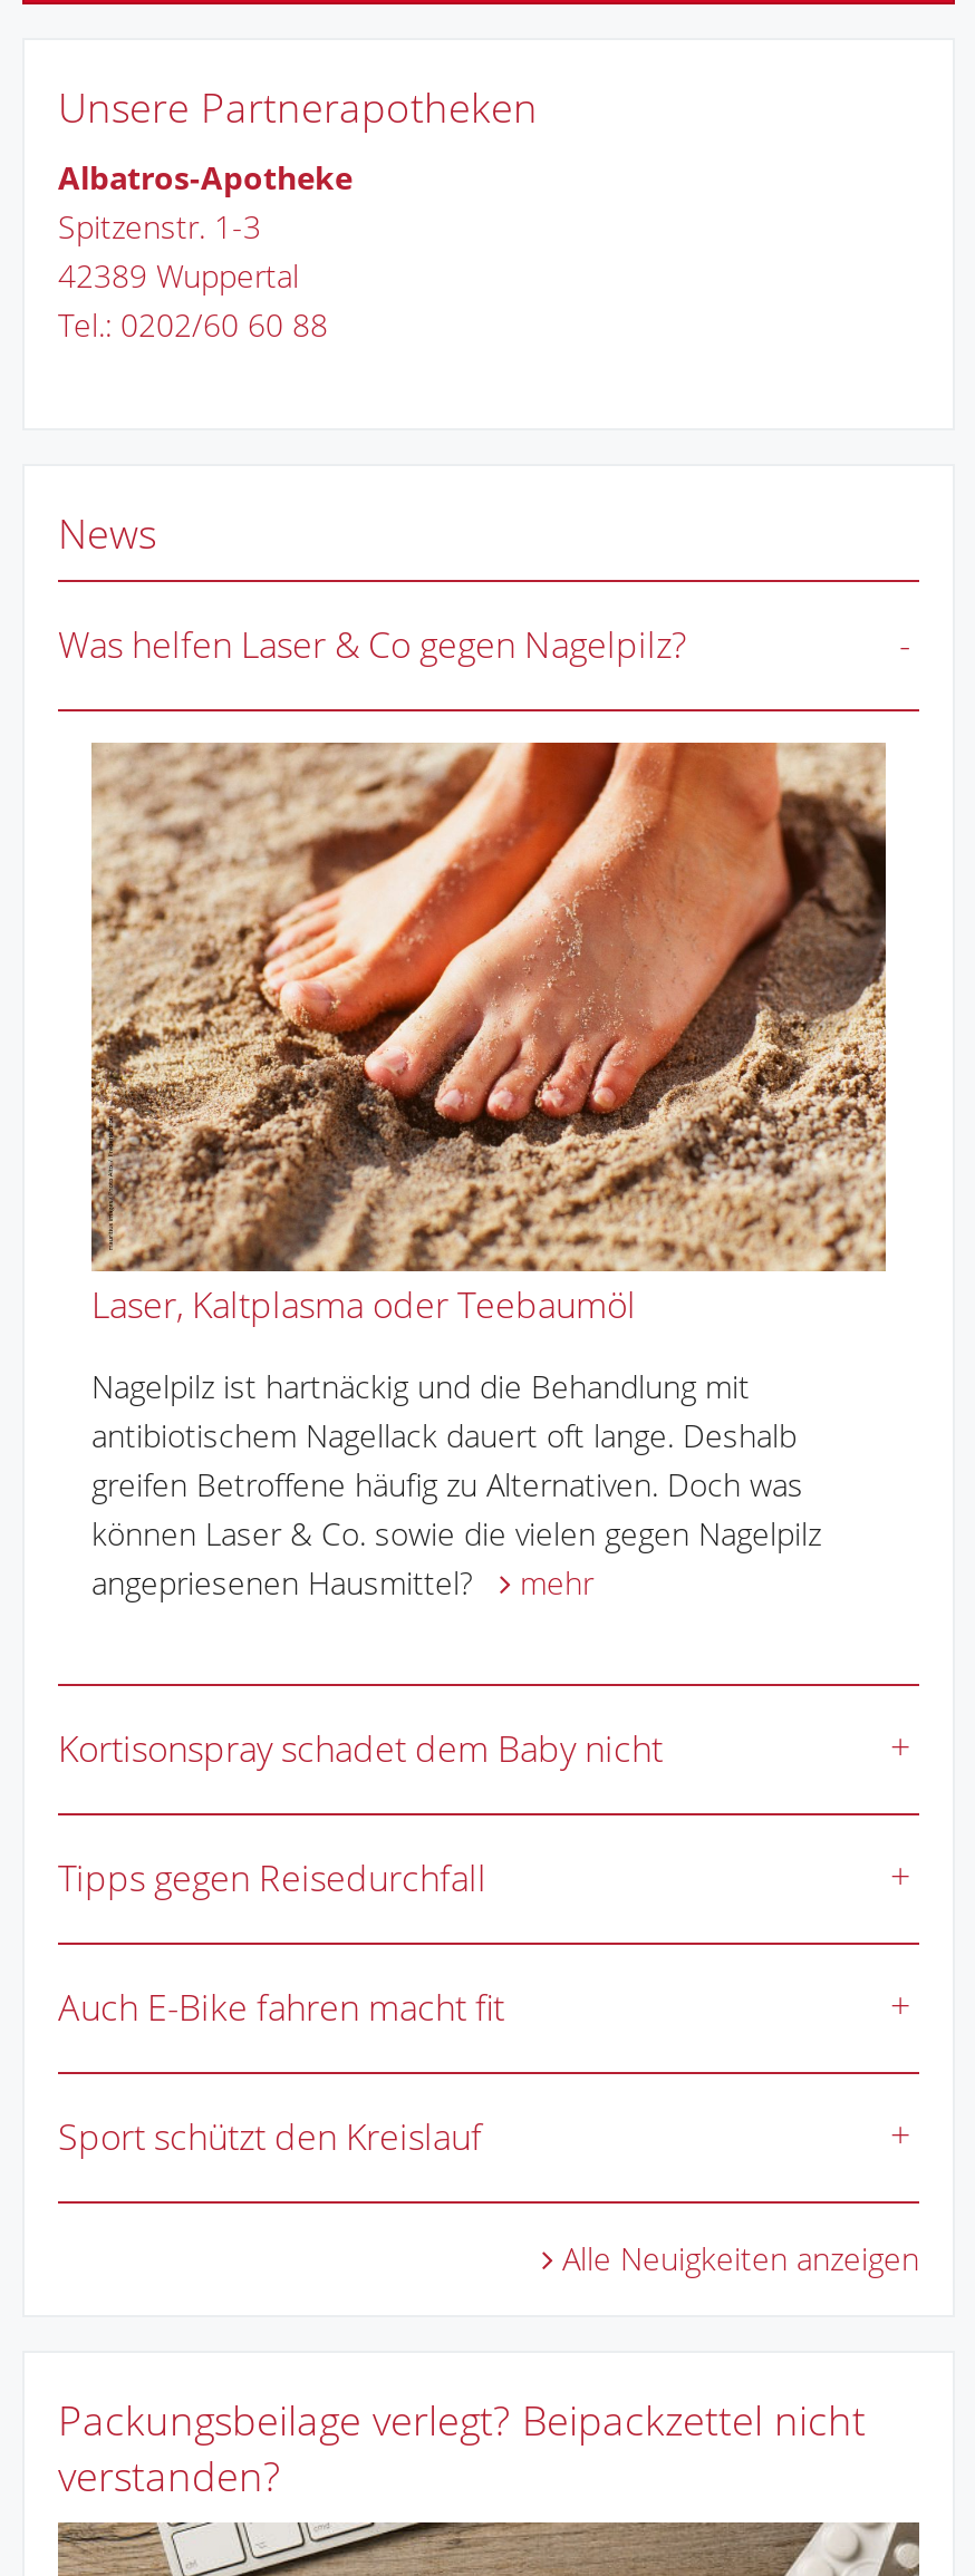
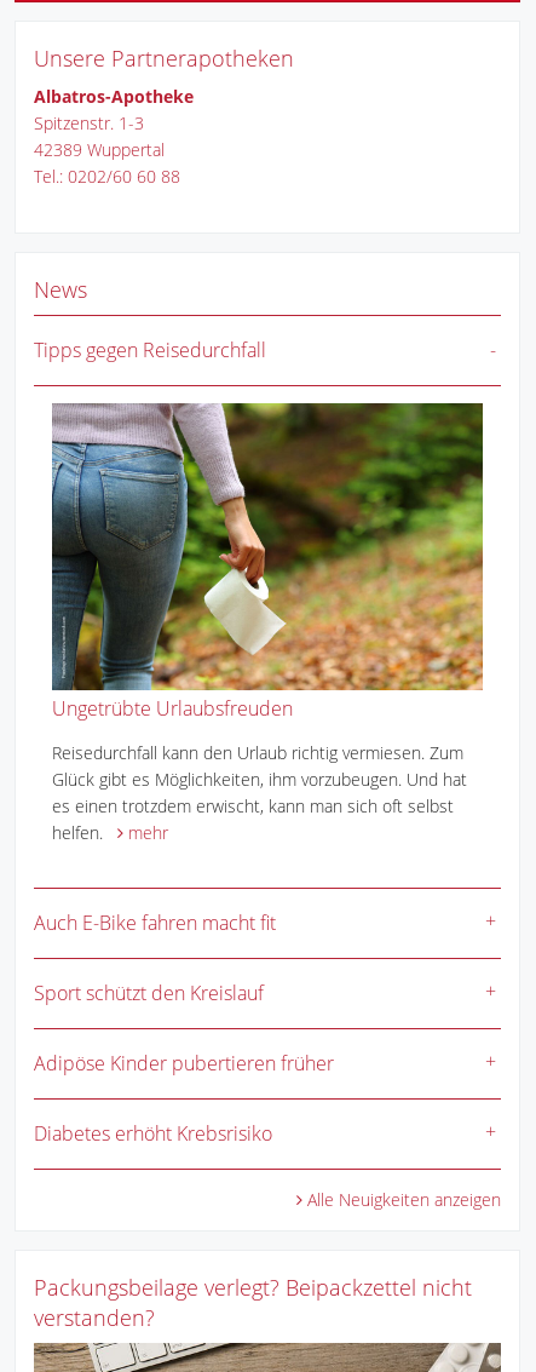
- Was helfen Laser & Co gegen Nagelpilz?

- [image]
+ [image]

- Laser, Kaltplasma oder Teebaumöl
- Nagelpilz ist hartnäckig und die Behandlung mit
- antibiotischem Nagellack dauert oft lange. Deshalb
- greifen Betroffene häufig zu Alternativen. Doch was
- können Laser & Co. sowie die vielen gegen Nagelpilz
- angepriesenen Hausmittel? mehr
- Kortisonspray schadet dem Baby nicht

moved up: Tipps gegen Reisedurchfall

+ Ungetrübte Urlaubsfreuden
+ Reisedurchfall kann den Urlaub richtig vermiesen. Zum
+ Glück gibt es Möglichkeiten, ihm vorzubeugen. Und hat
+ es einen trotzdem erwischt, kann man sich oft selbst
+ helfen. mehr

moved up: Auch E-Bike fahren macht fit | Sport schützt den Kreislauf

+ Adipöse Kinder pubertieren früher
+ Diabetes erhöht Krebsrisiko
